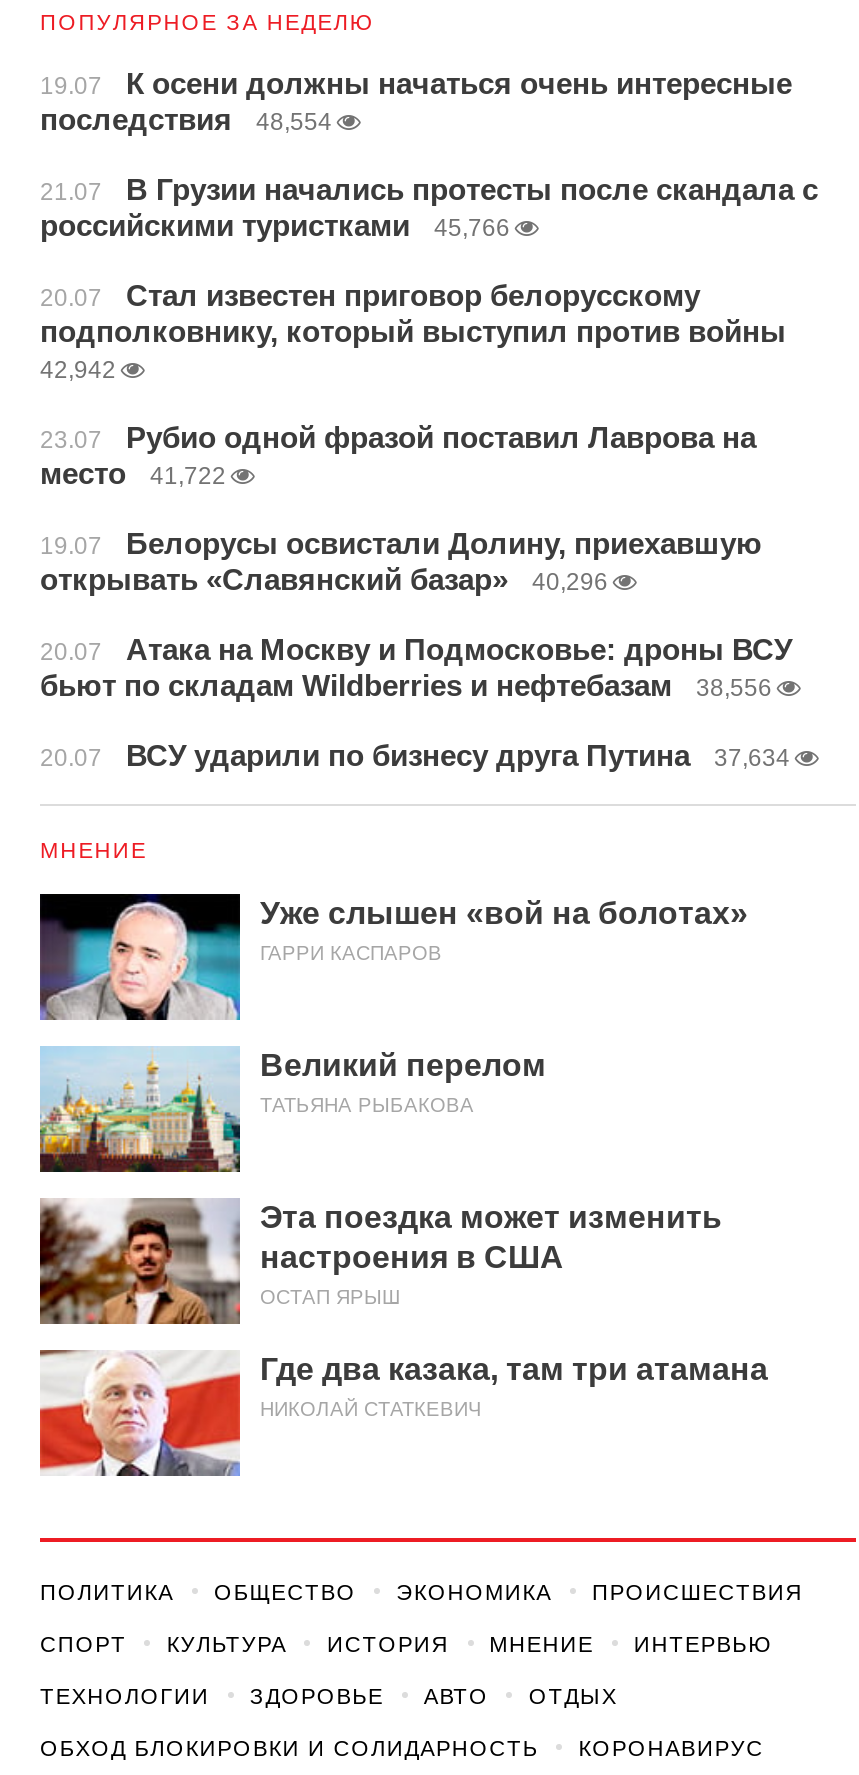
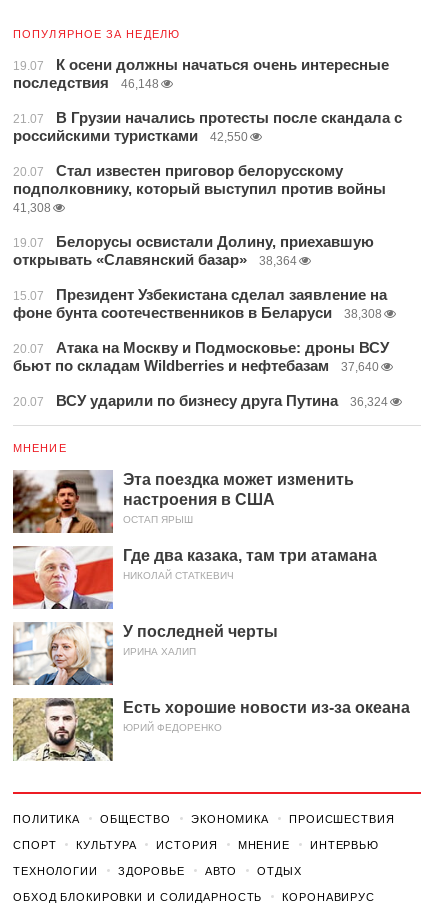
- последствия 48,554
+ последствия 46,148

- российскими туристками 45,766
+ российскими туристками 42,550

- 42,942
- 23.07
- Рубио одной фразой поставил Лаврова на
- место
- 41,722
+ 41,308

moved up: 19.07 | Белорусы освистали Долину, приехавшую | открывать «Славянский базар»

- 40,296
+ 38,364
+ 15.07
+ Президент Узбекистана сделал заявление на
+ фоне бунта соотечественников в Беларуси
+ 38,308

- бьют по складам Wildberries и нефтебазам 38,556
+ бьют по складам Wildberries и нефтебазам 37,640

- 20.07 ВСУ ударили по бизнесу друга Путина 37,634
+ 20.07 ВСУ ударили по бизнесу друга Путина 36,324

- [image]
- Уже слышен «вой на болотах»
- ГАРРИ КАСПАРОВ
- Великий перелом
- ТАТЬЯНА РЫБАКОВА

- [image]

moved up: [image] | Эта поездка может изменить | настроения в США | ОСТАП ЯРЫШ | Где два казака, там три атамана | НИКОЛАЙ СТАТКЕВИЧ

+ [image]
+ У последней черты
+ ИРИНА ХАЛИП
+ Есть хорошие новости из-за океана
+ ЮРИЙ ФЕДОРЕНКО

+ [image]
